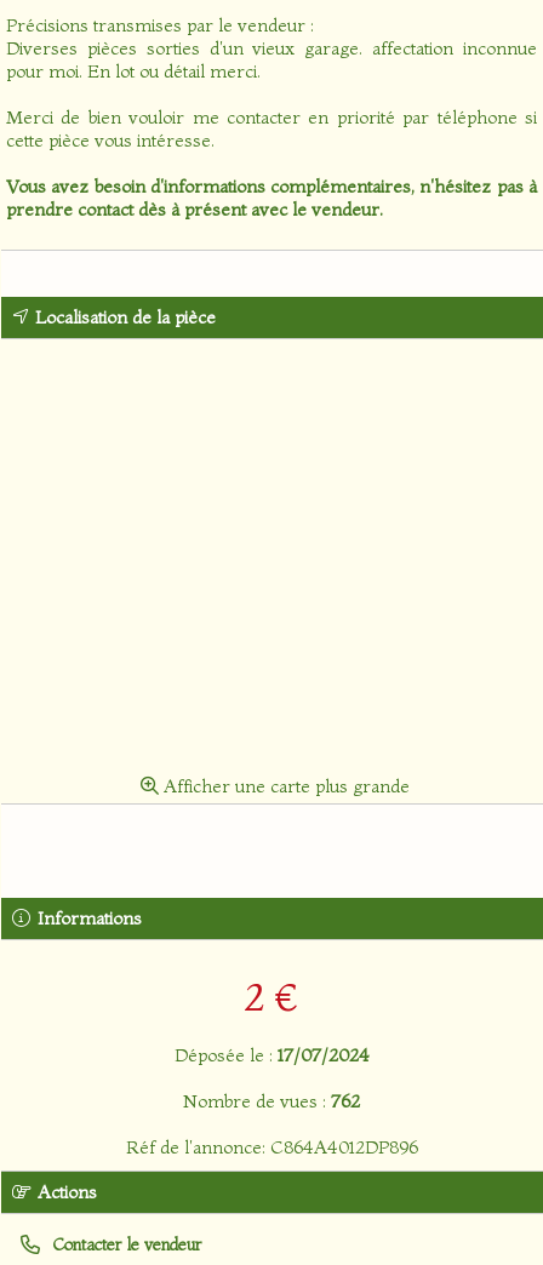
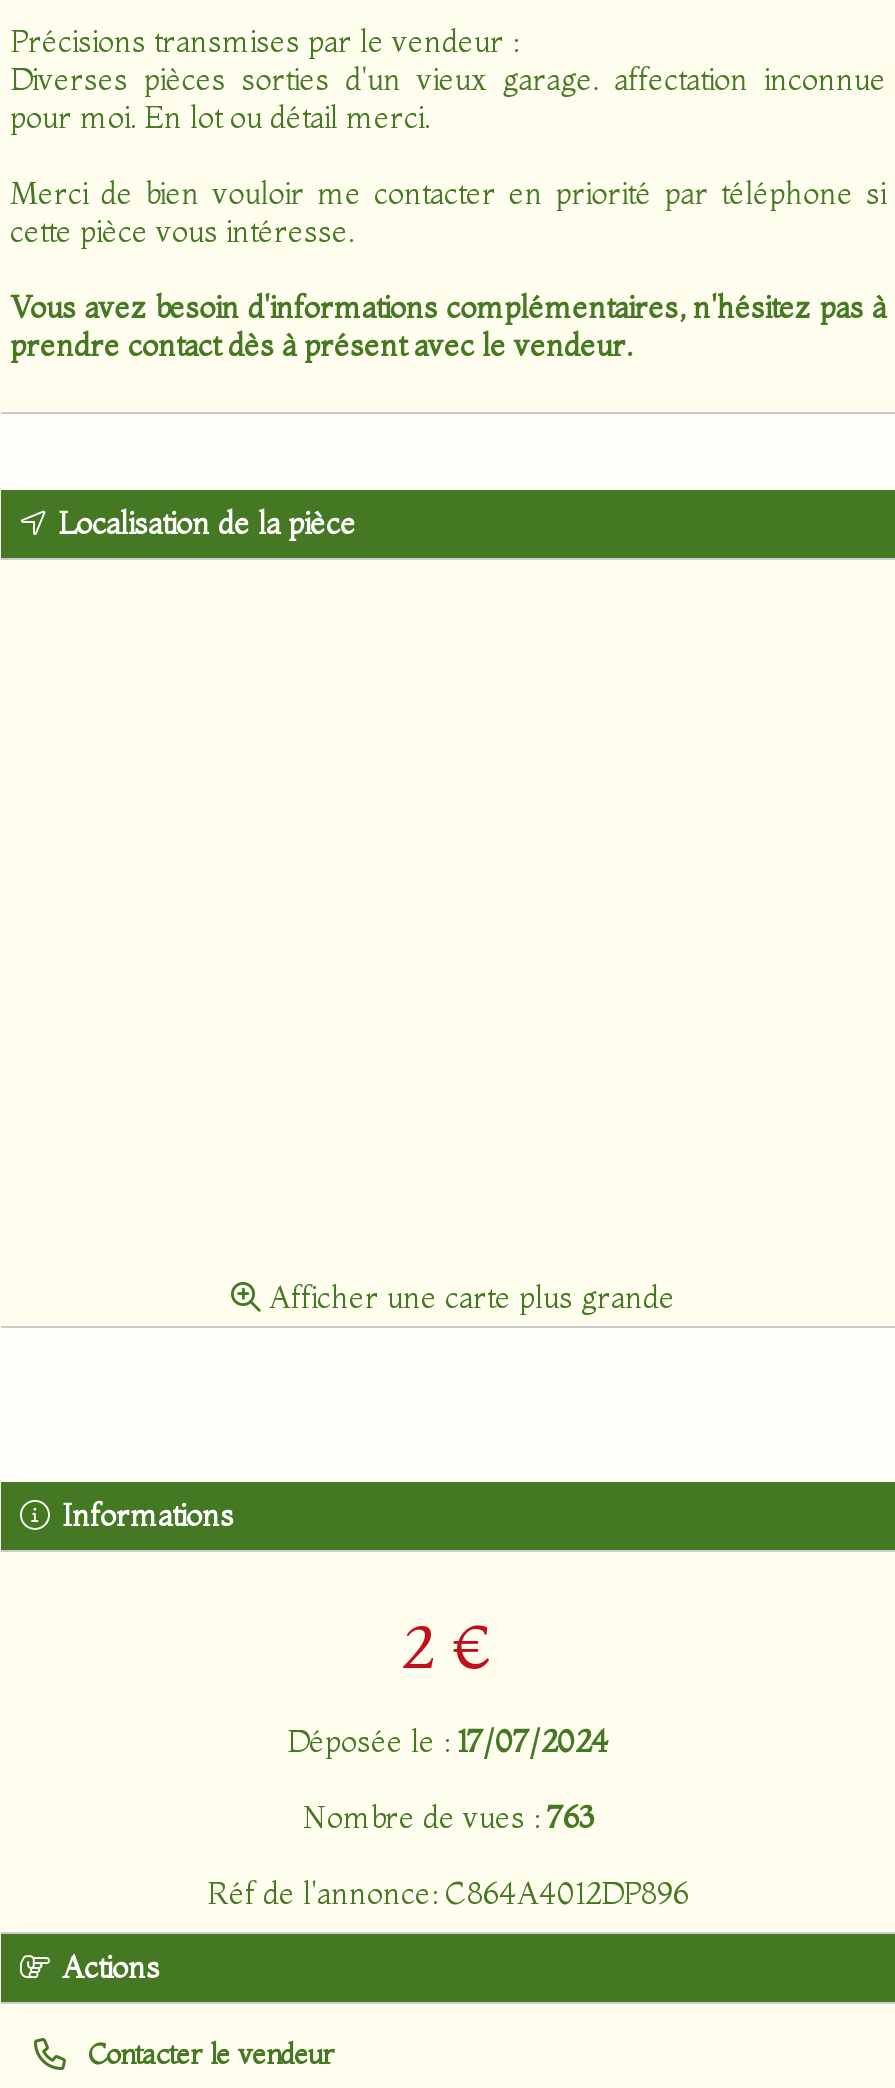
- Nombre de vues : 762
+ Nombre de vues : 763
